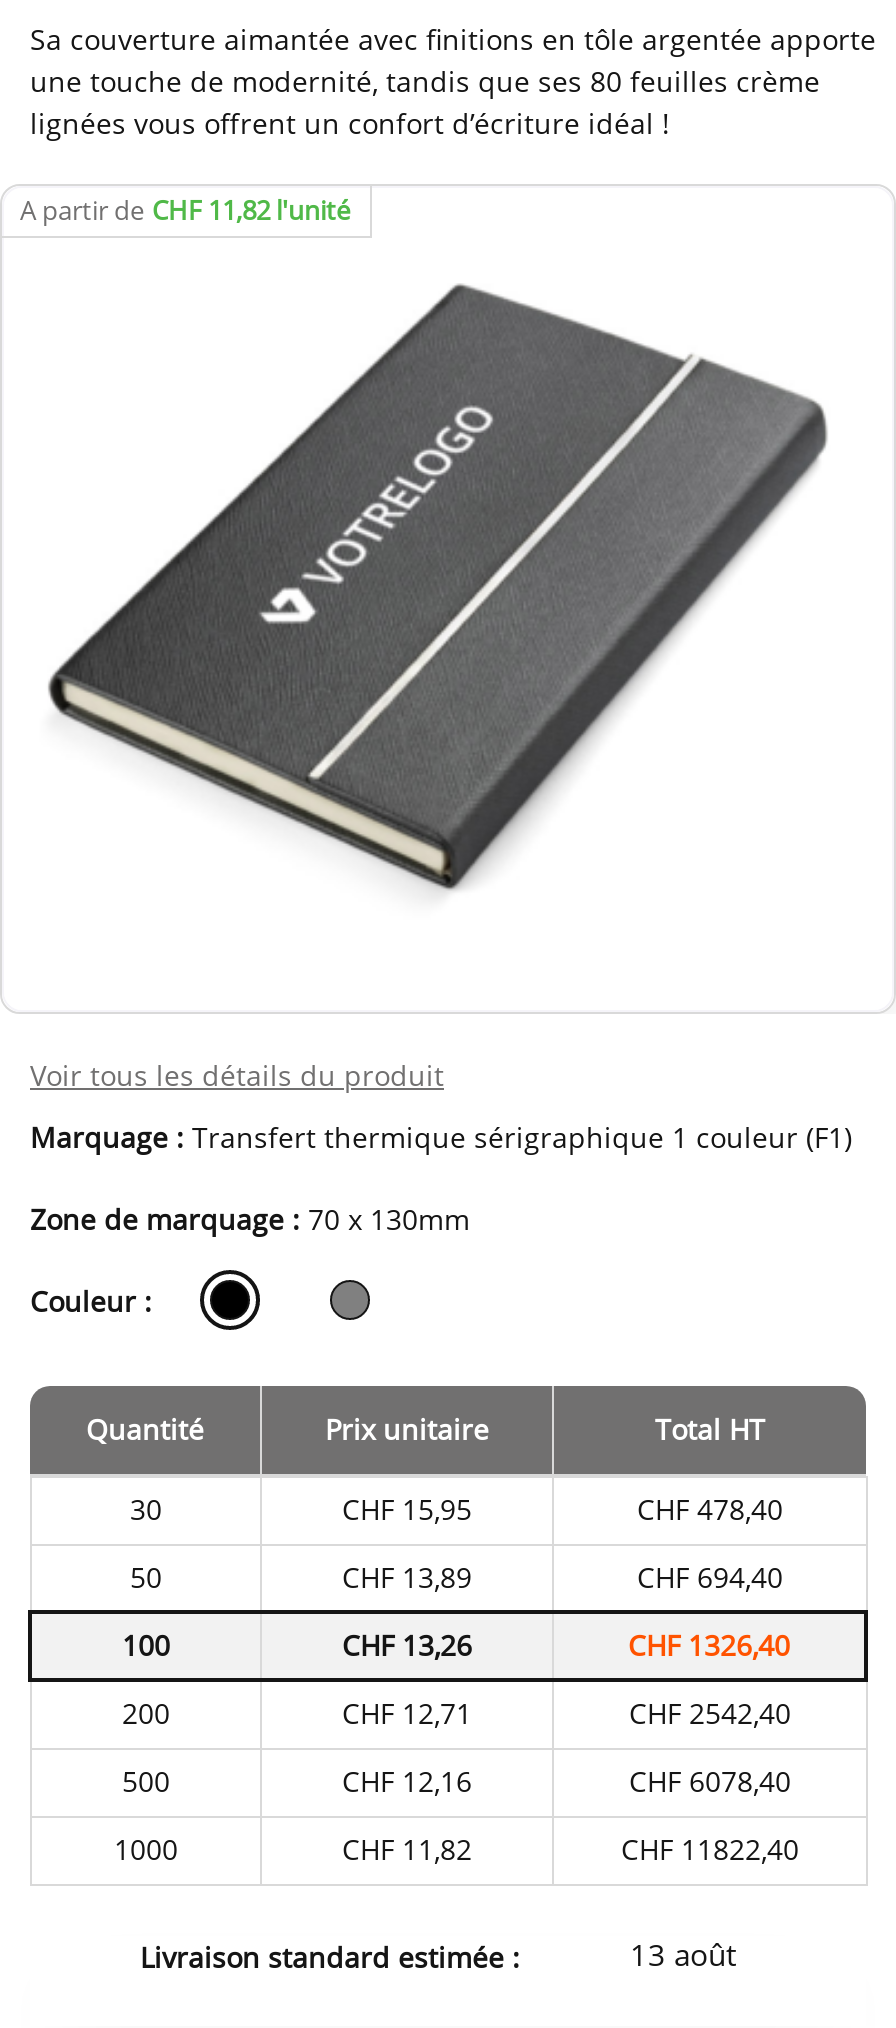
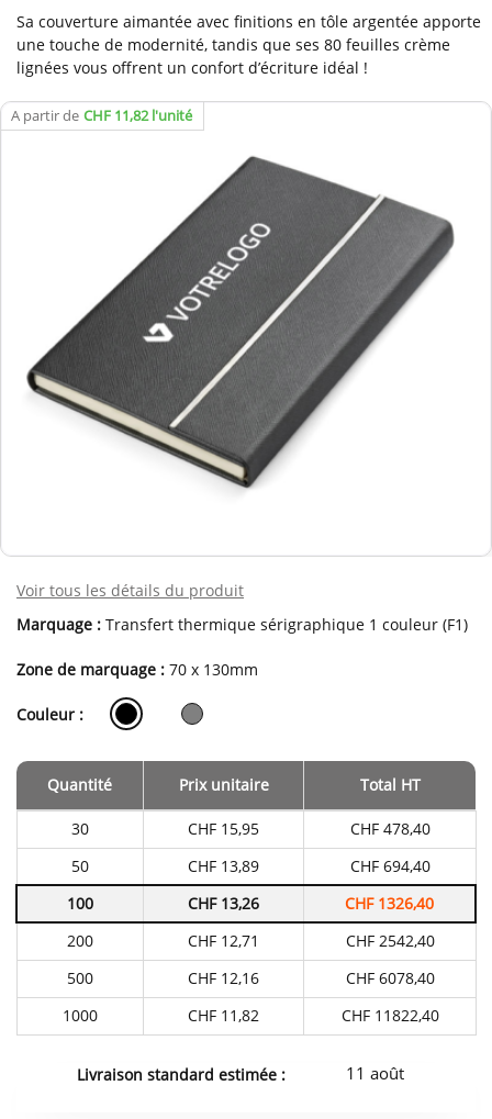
- 13 août
+ 11 août
